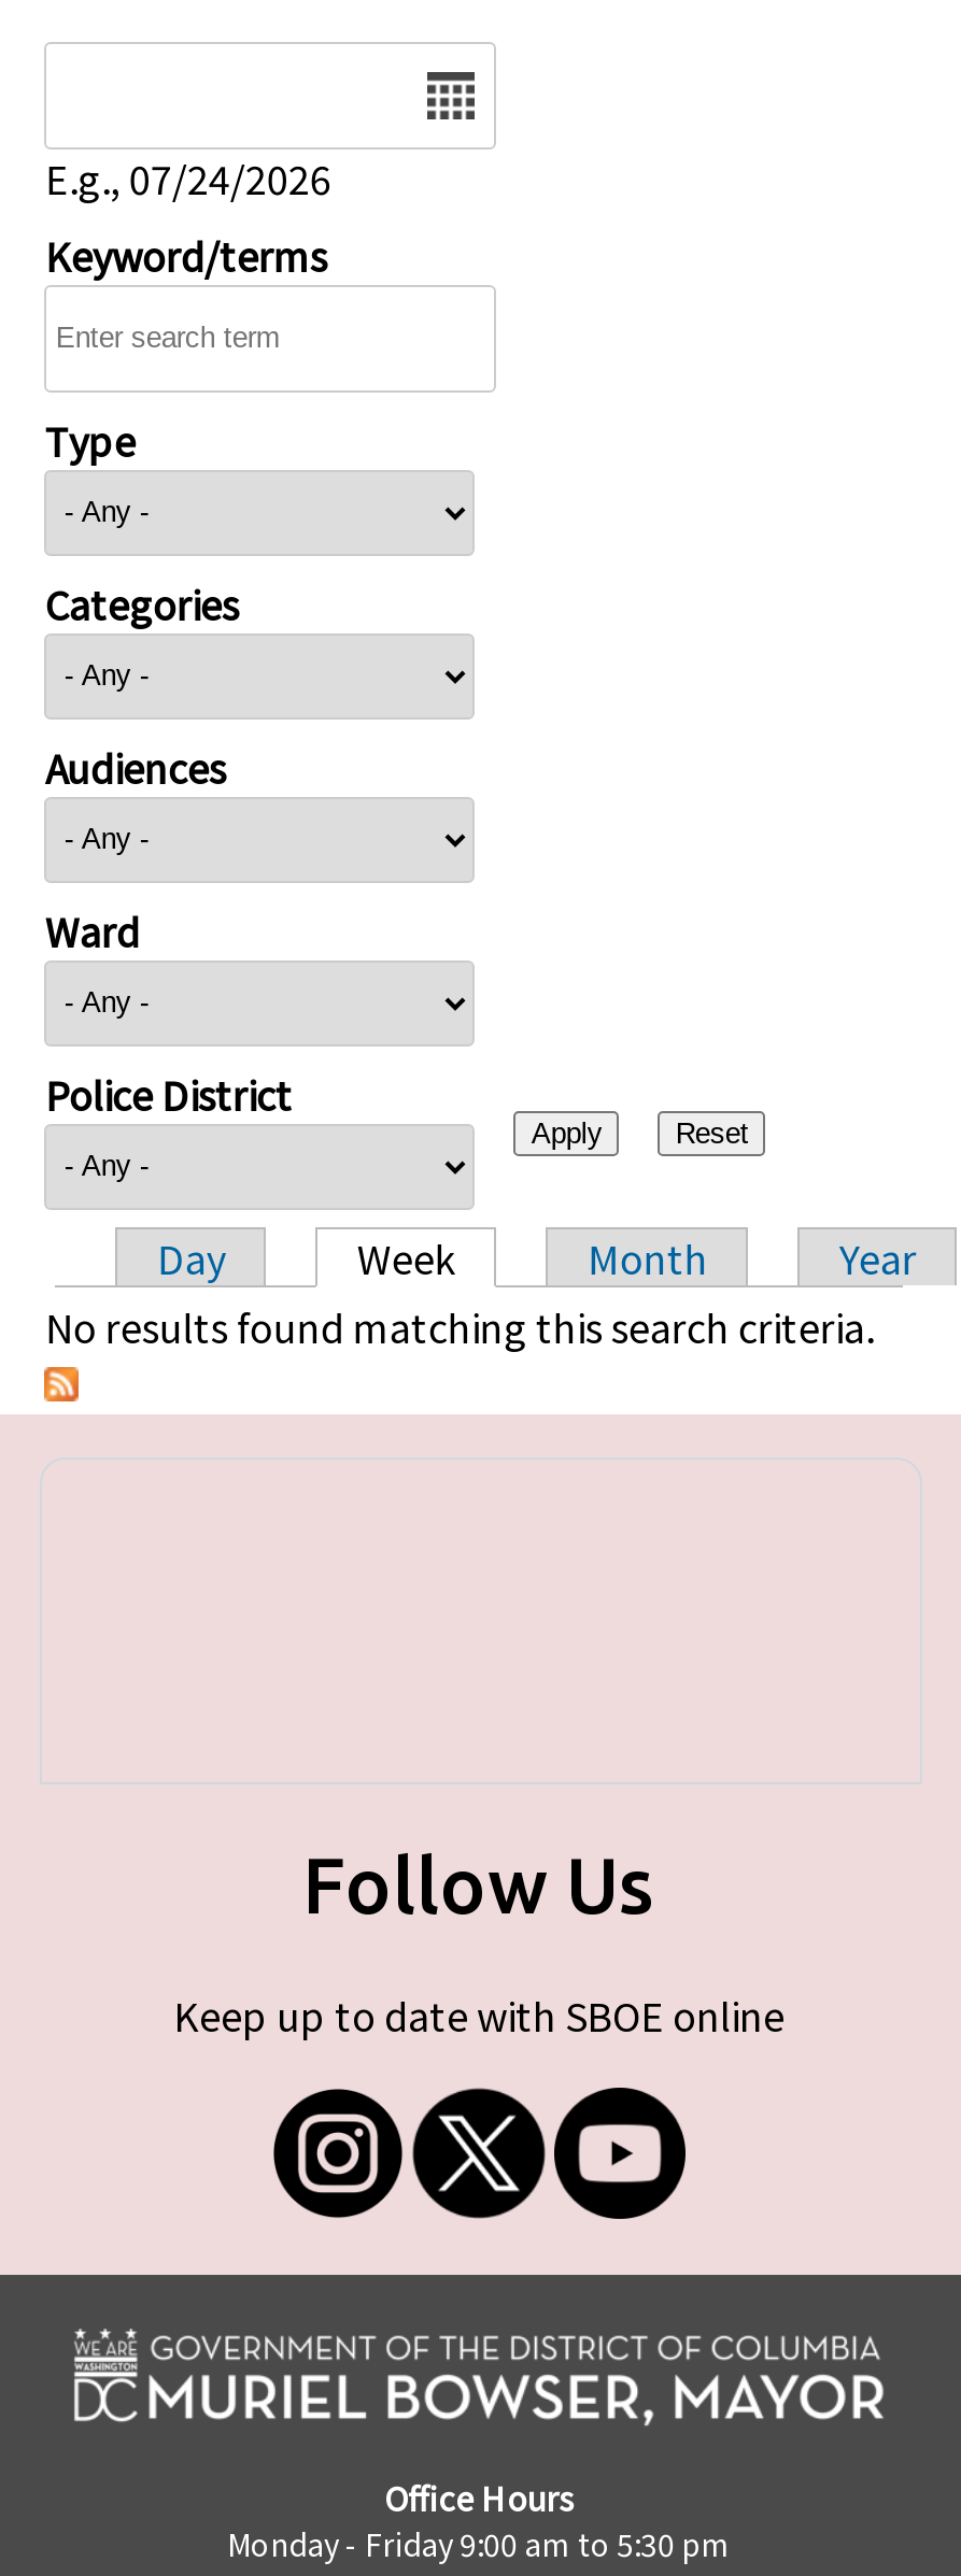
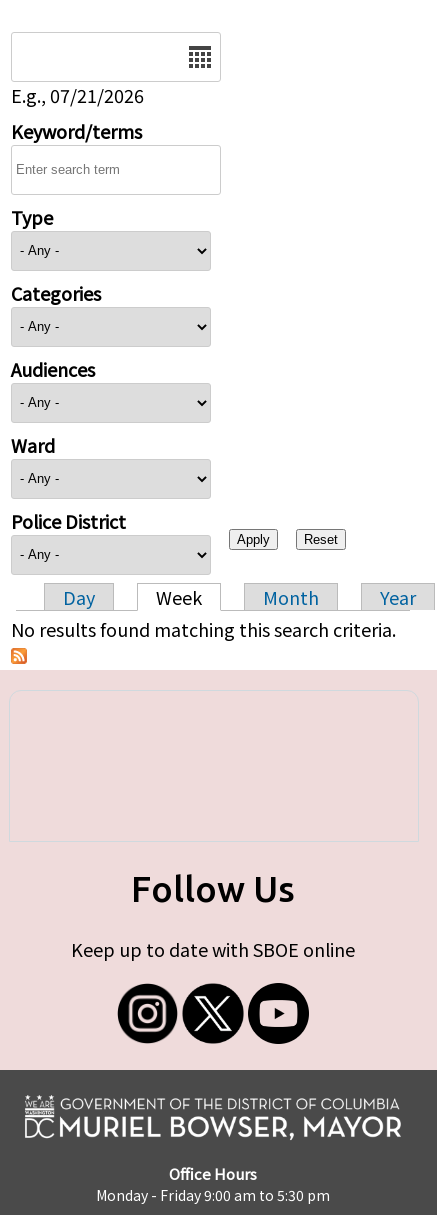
- E.g., 07/24/2026
+ E.g., 07/21/2026
